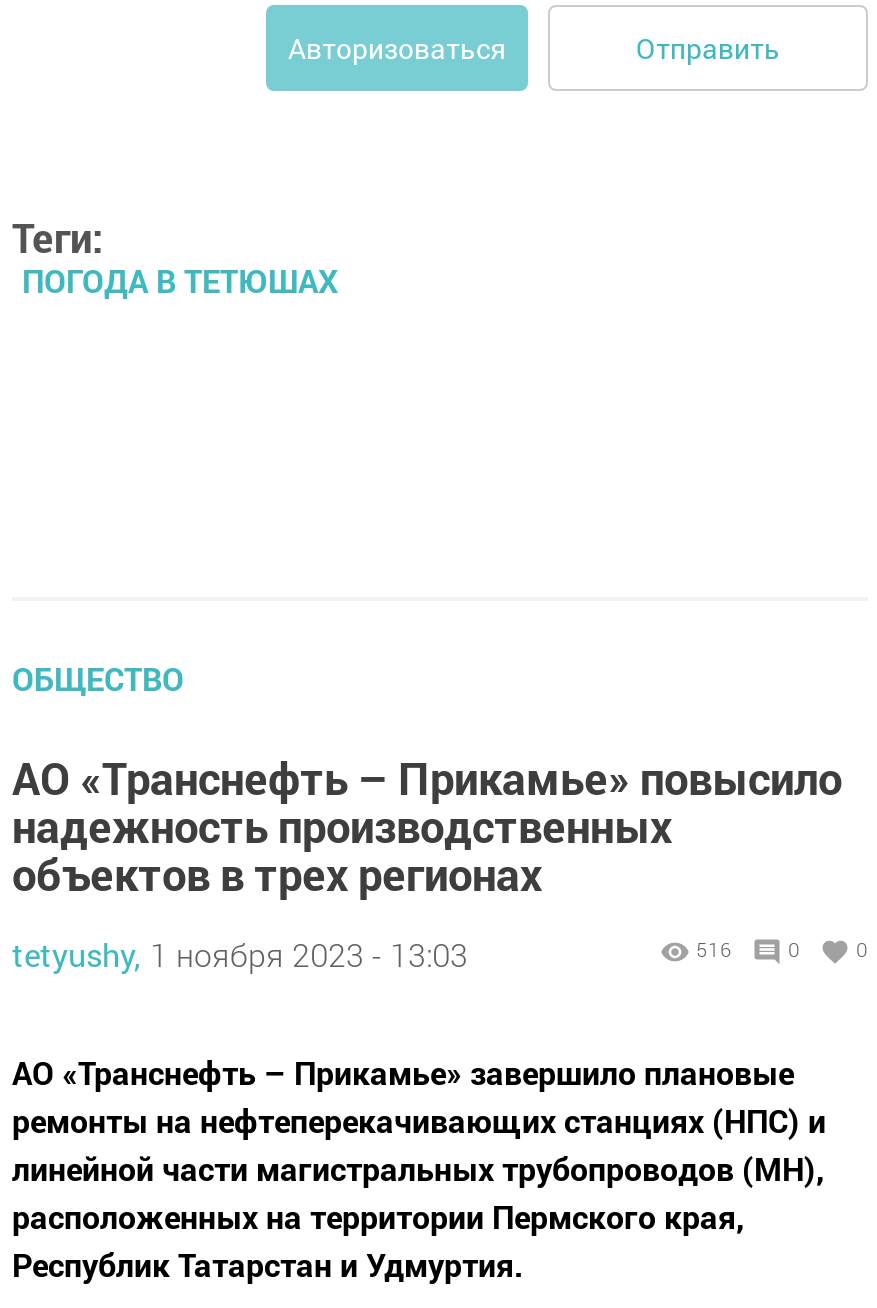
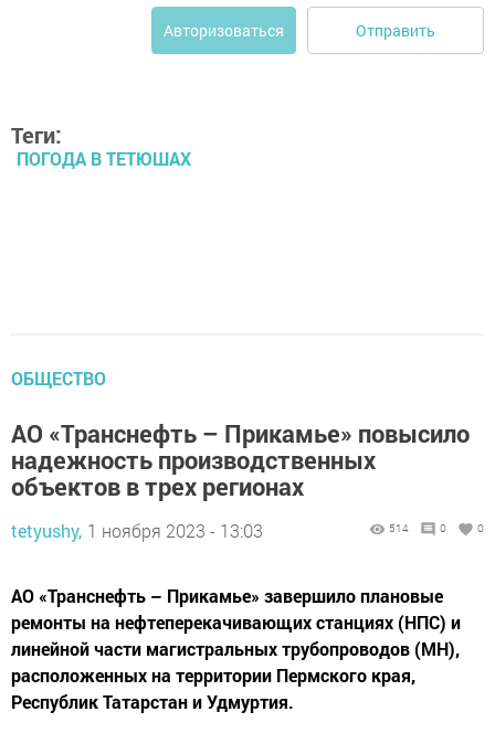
- 516
+ 514
